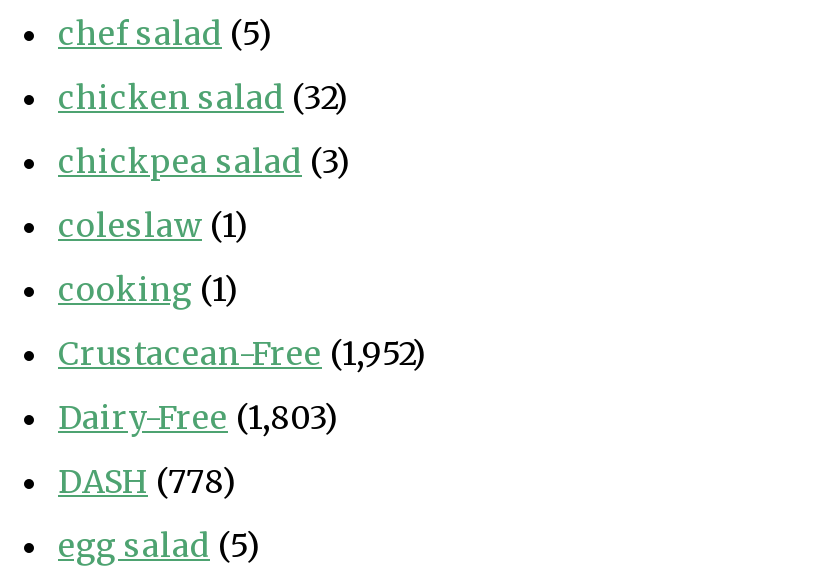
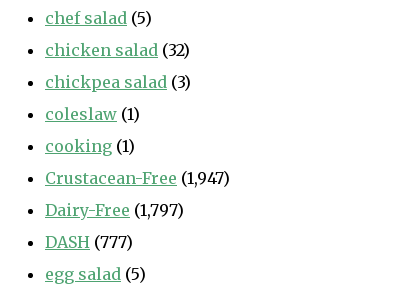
- Crustacean-Free (1,952)
+ Crustacean-Free (1,947)

- Dairy-Free (1,803)
+ Dairy-Free (1,797)

- DASH (778)
+ DASH (777)
